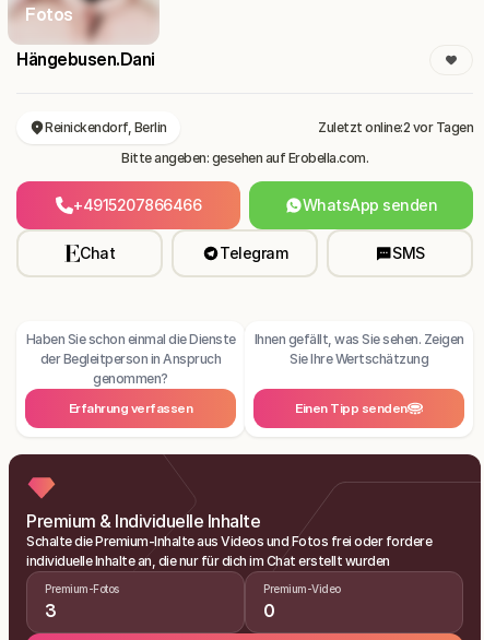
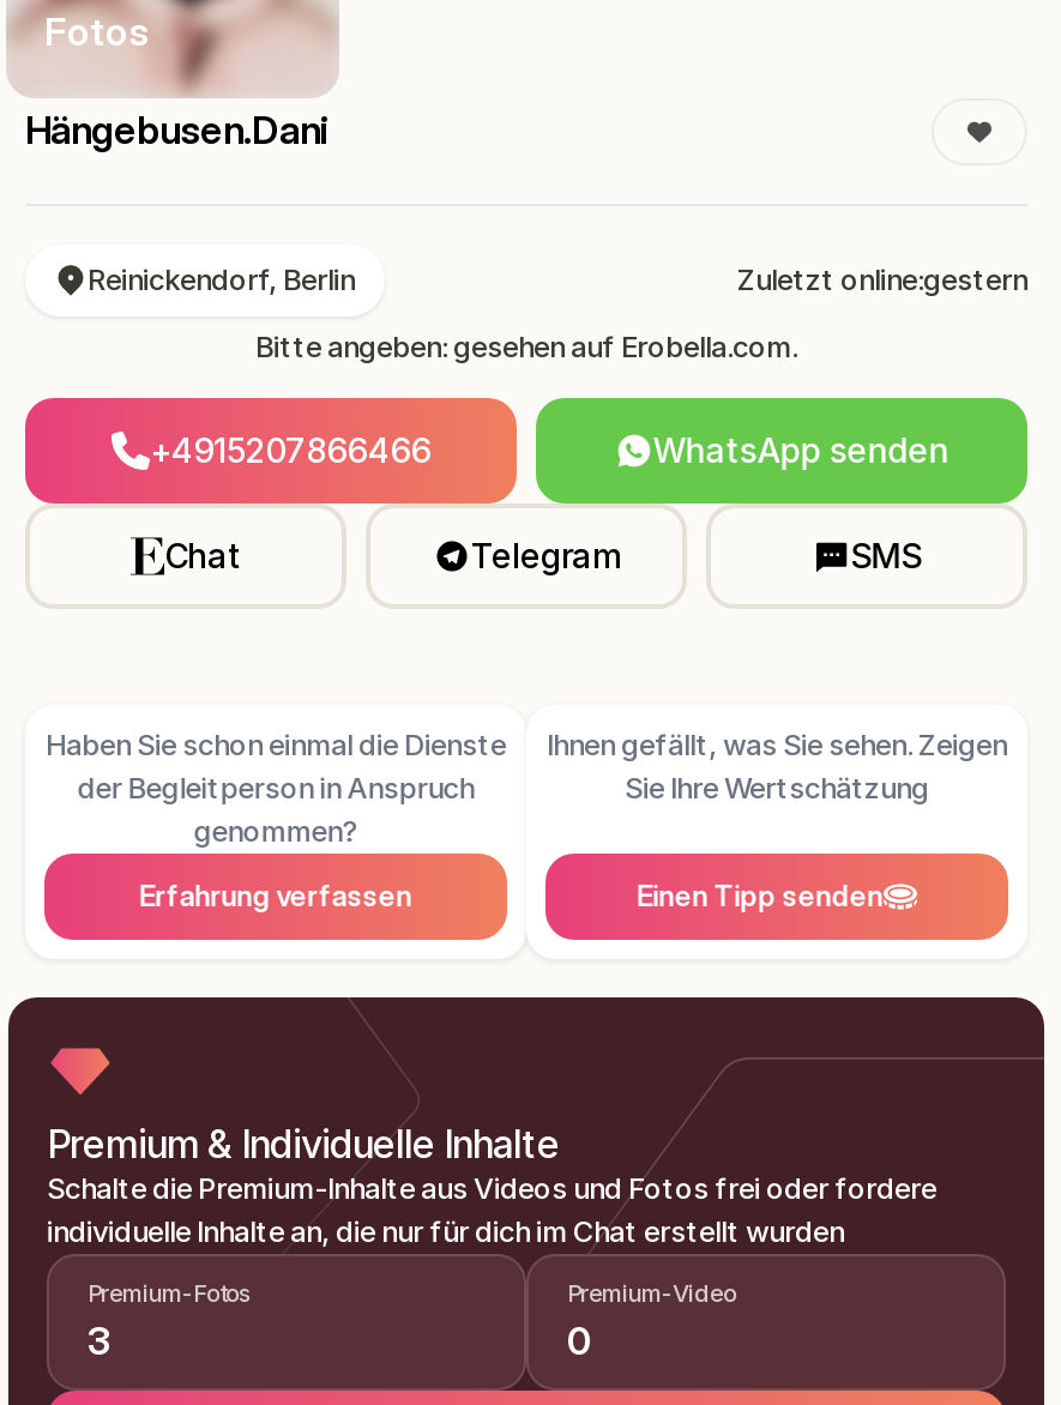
- Zuletzt online:2 vor Tagen
+ Zuletzt online:gestern
